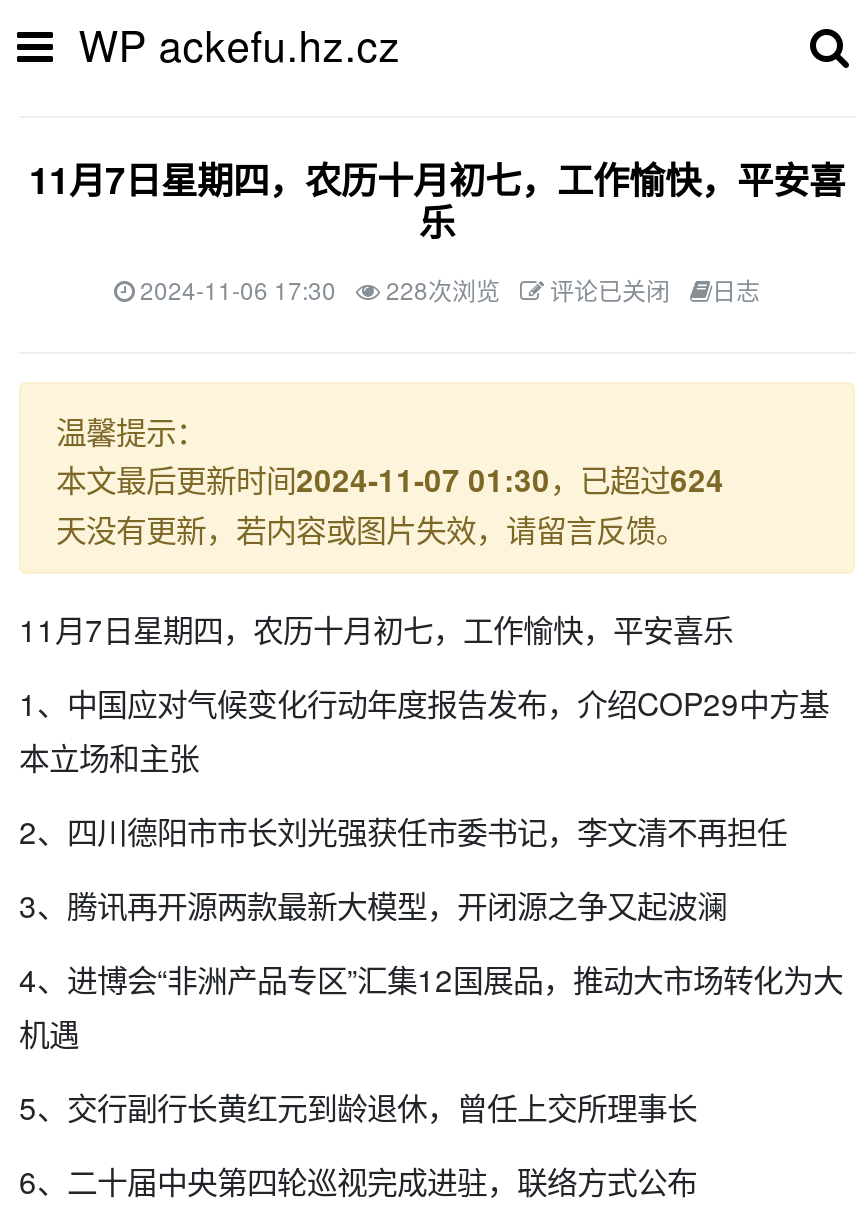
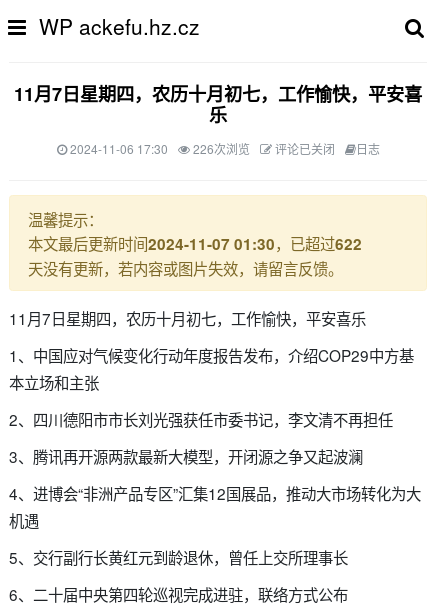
- 228次浏览
+ 226次浏览

- 本文最后更新时间2024-11-07 01:30，已超过624
+ 本文最后更新时间2024-11-07 01:30，已超过622
